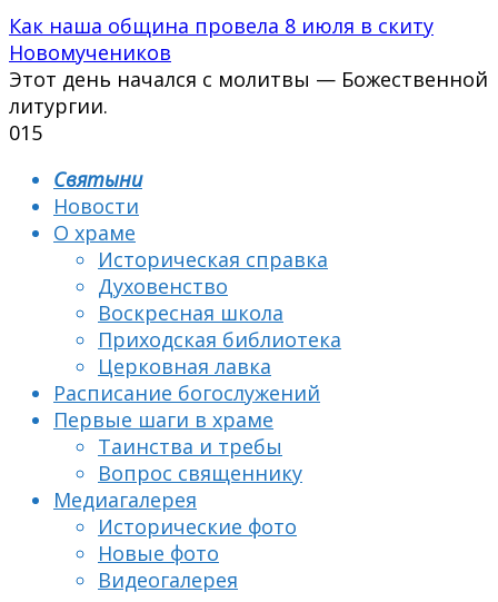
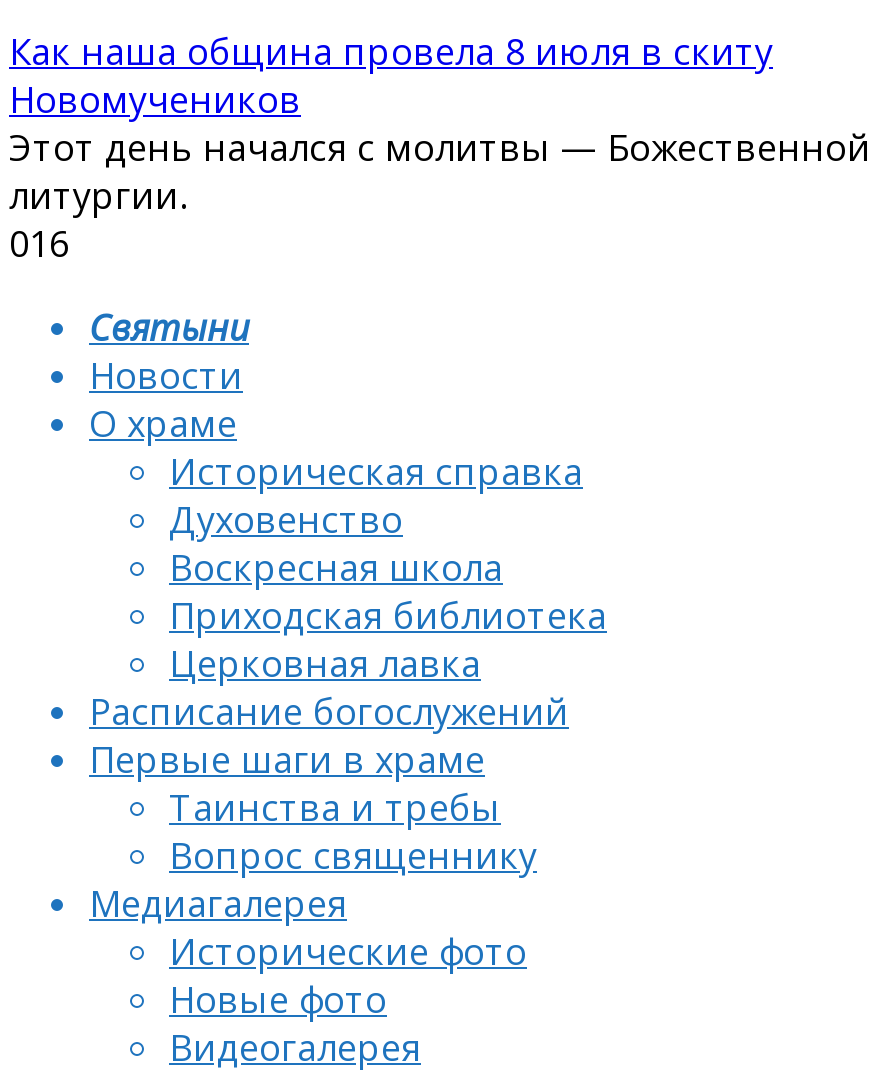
- 015
+ 016
